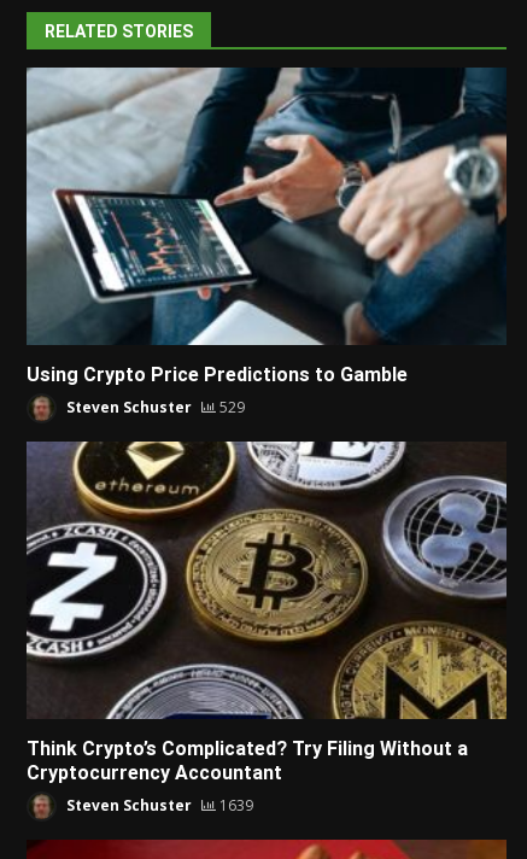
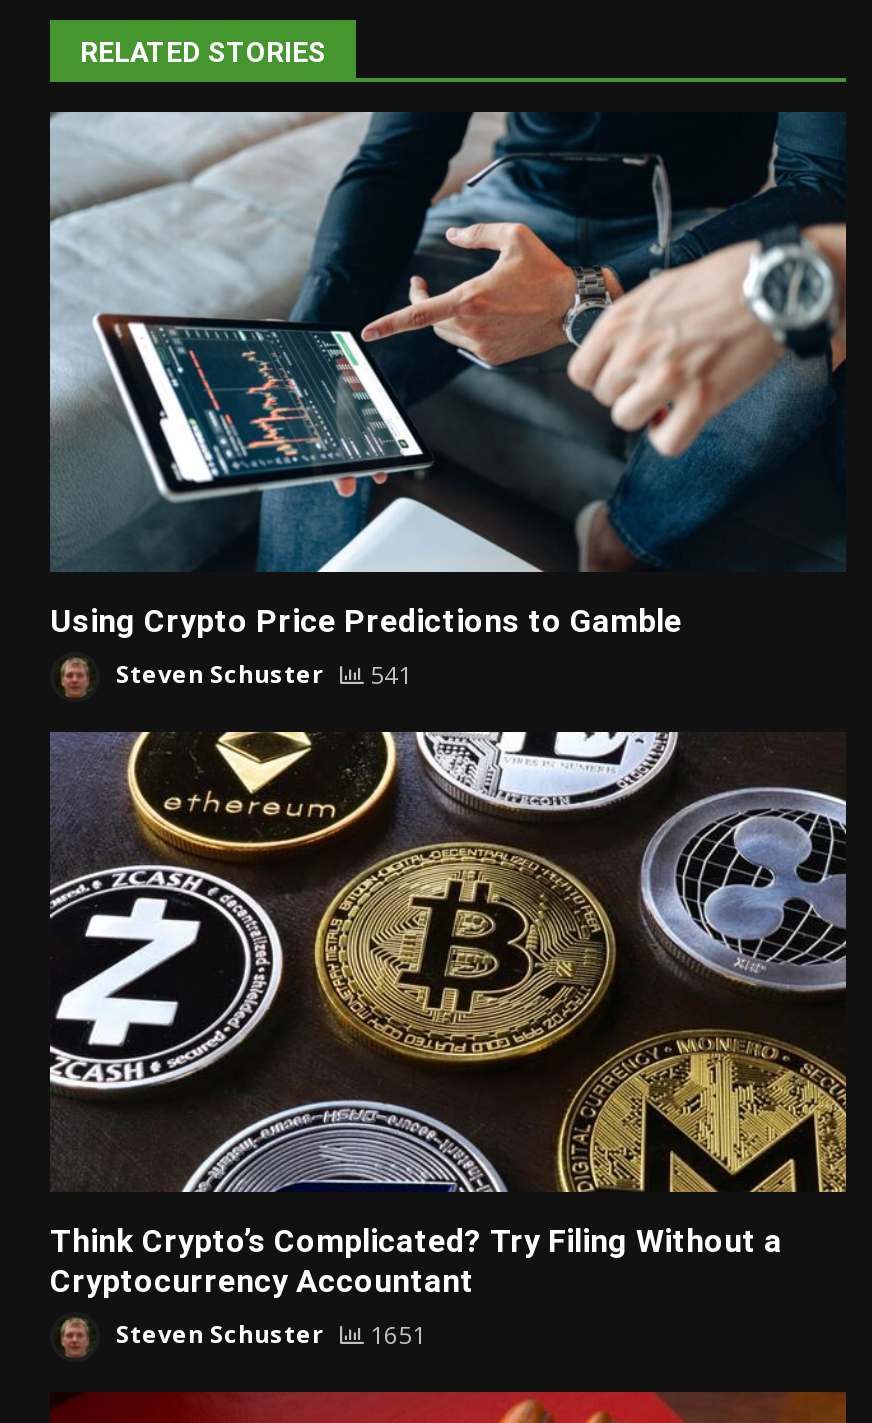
- Steven Schuster 529
+ Steven Schuster 541

- Steven Schuster 1639
+ Steven Schuster 1651
